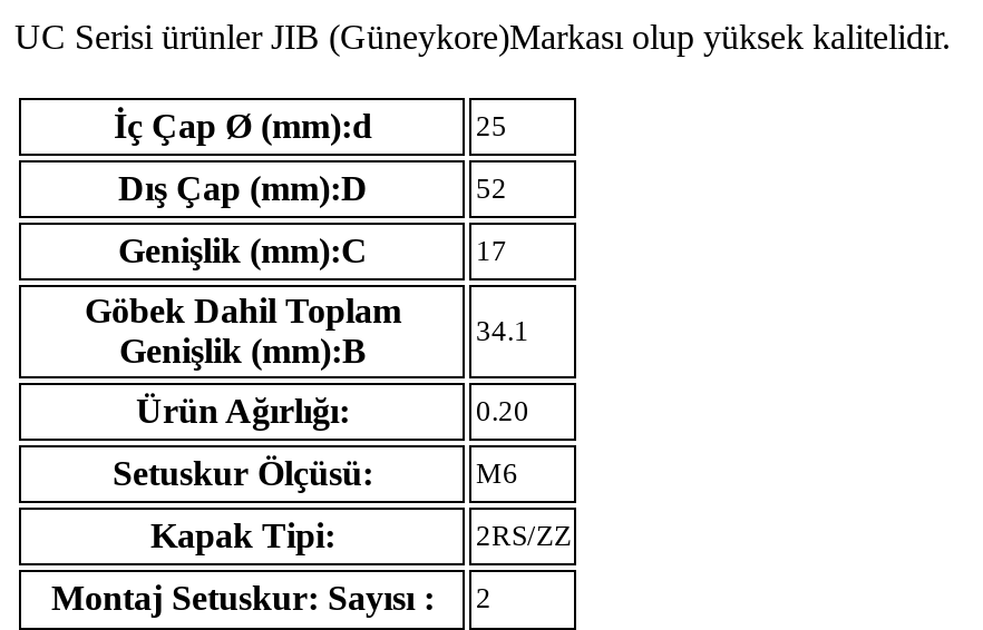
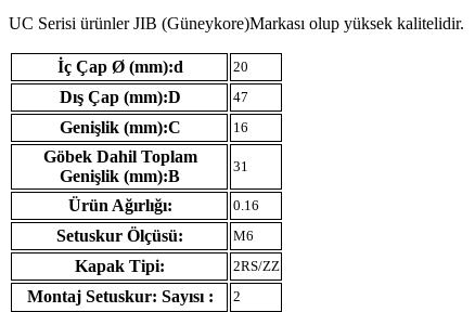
- 25
+ 20

- 52
+ 47

- 17
+ 16

- 34.1
+ 31

- 0.20
+ 0.16
